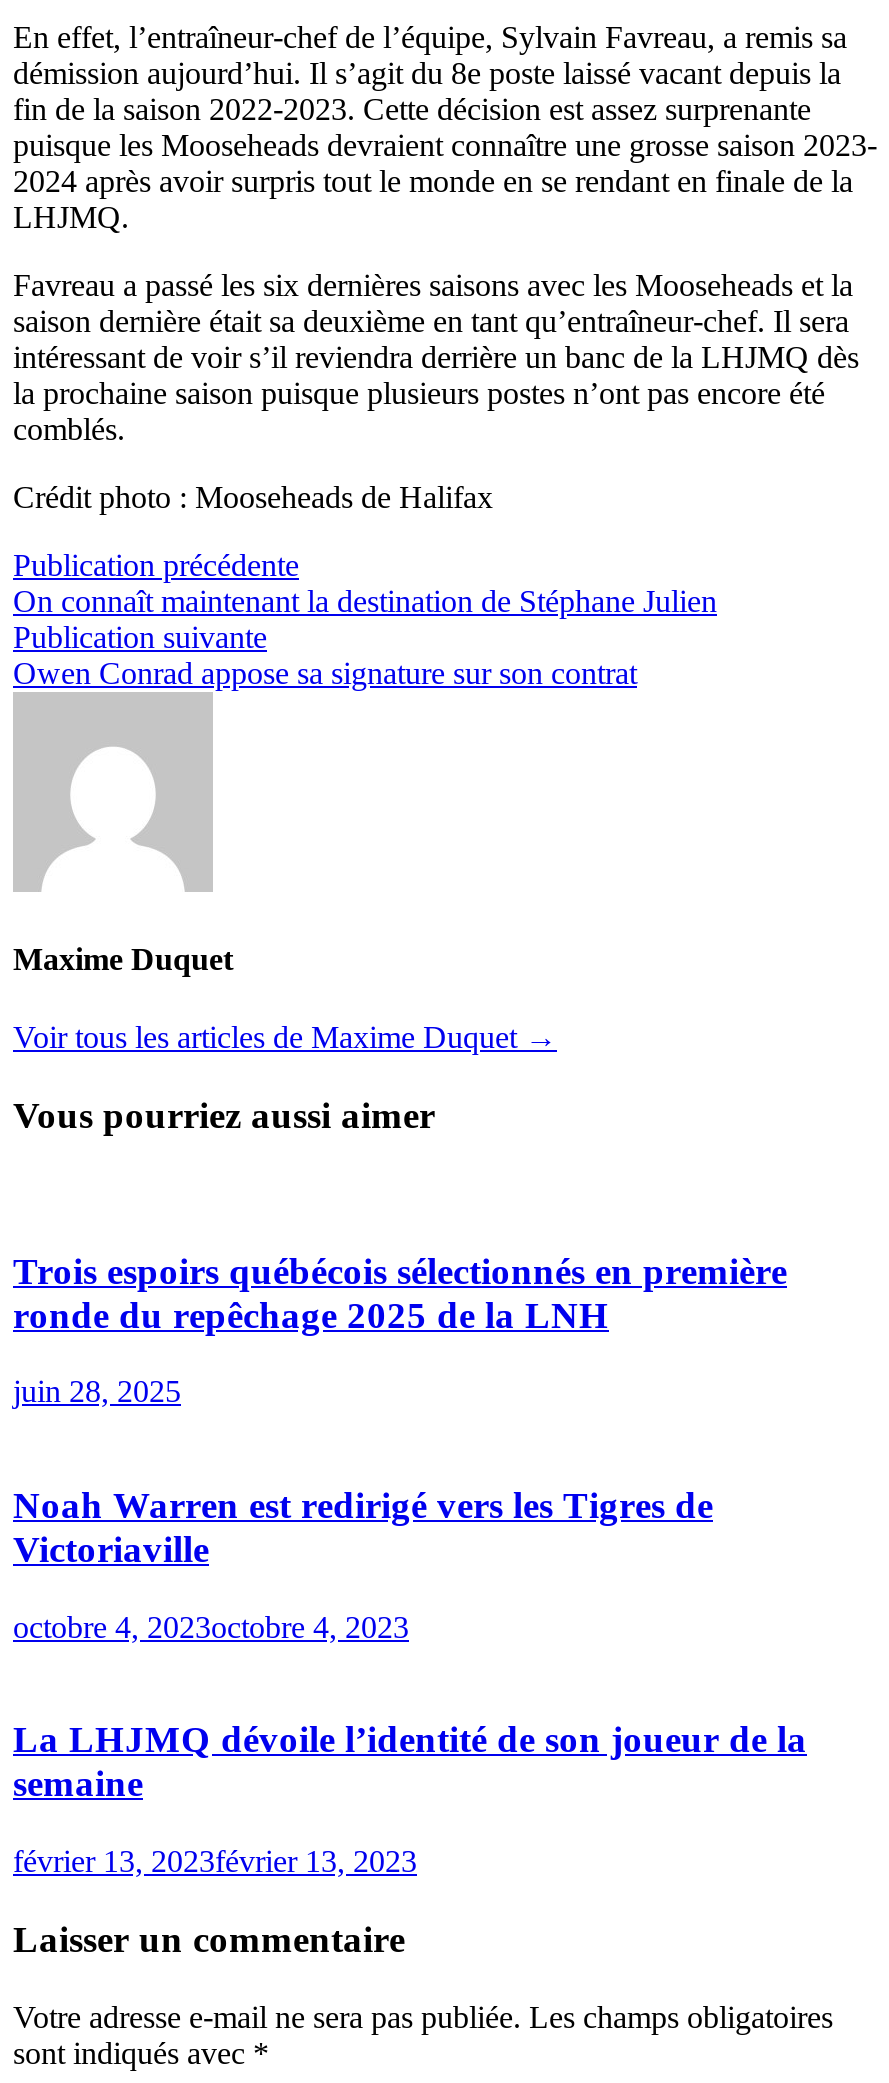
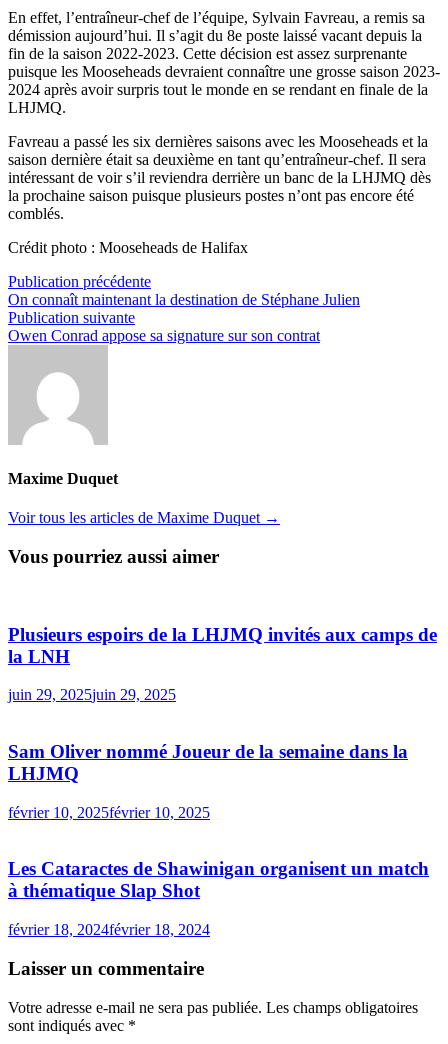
- Trois espoirs québécois sélectionnés en première
- ronde du repêchage 2025 de la LNH
+ Plusieurs espoirs de la LHJMQ invités aux camps de
+ la LNH

- juin 28, 2025
+ juin 29, 2025juin 29, 2025

- Noah Warren est redirigé vers les Tigres de
- Victoriaville
+ Sam Oliver nommé Joueur de la semaine dans la
+ LHJMQ

- octobre 4, 2023octobre 4, 2023
+ février 10, 2025février 10, 2025

- La LHJMQ dévoile l’identité de son joueur de la
- semaine
+ Les Cataractes de Shawinigan organisent un match
+ à thématique Slap Shot

- février 13, 2023février 13, 2023
+ février 18, 2024février 18, 2024
